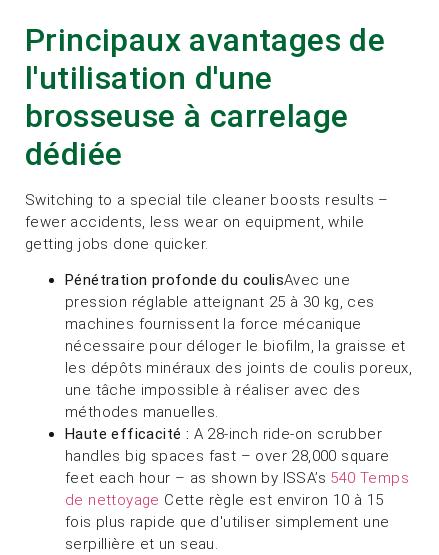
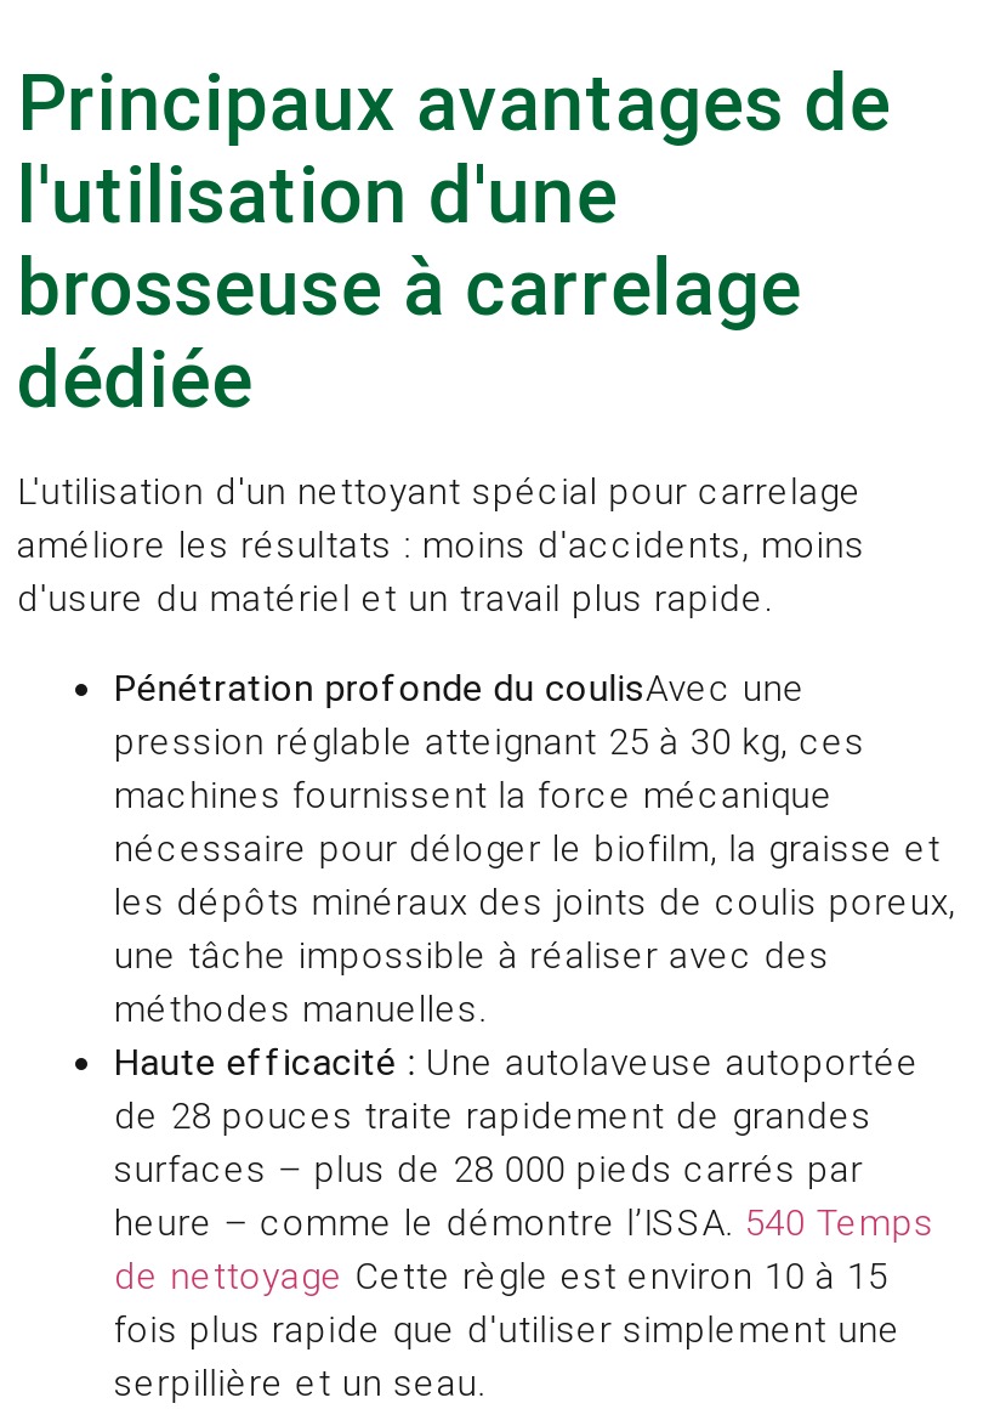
- Switching to a special tile cleaner boosts results –
- fewer accidents, less wear on equipment, while
- getting jobs done quicker.
+ L'utilisation d'un nettoyant spécial pour carrelage
+ améliore les résultats : moins d'accidents, moins
+ d'usure du matériel et un travail plus rapide.

- Haute efficacité : A 28-inch ride-on scrubber
- handles big spaces fast – over 28,000 square
- feet each hour – as shown by ISSA’s 540 Temps
+ Haute efficacité : Une autolaveuse autoportée
+ de 28 pouces traite rapidement de grandes
+ surfaces – plus de 28 000 pieds carrés par
+ heure – comme le démontre l’ISSA. 540 Temps
